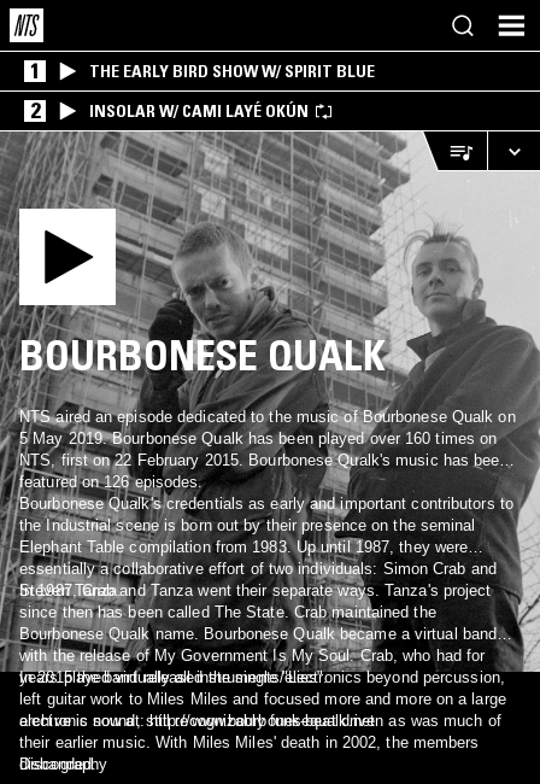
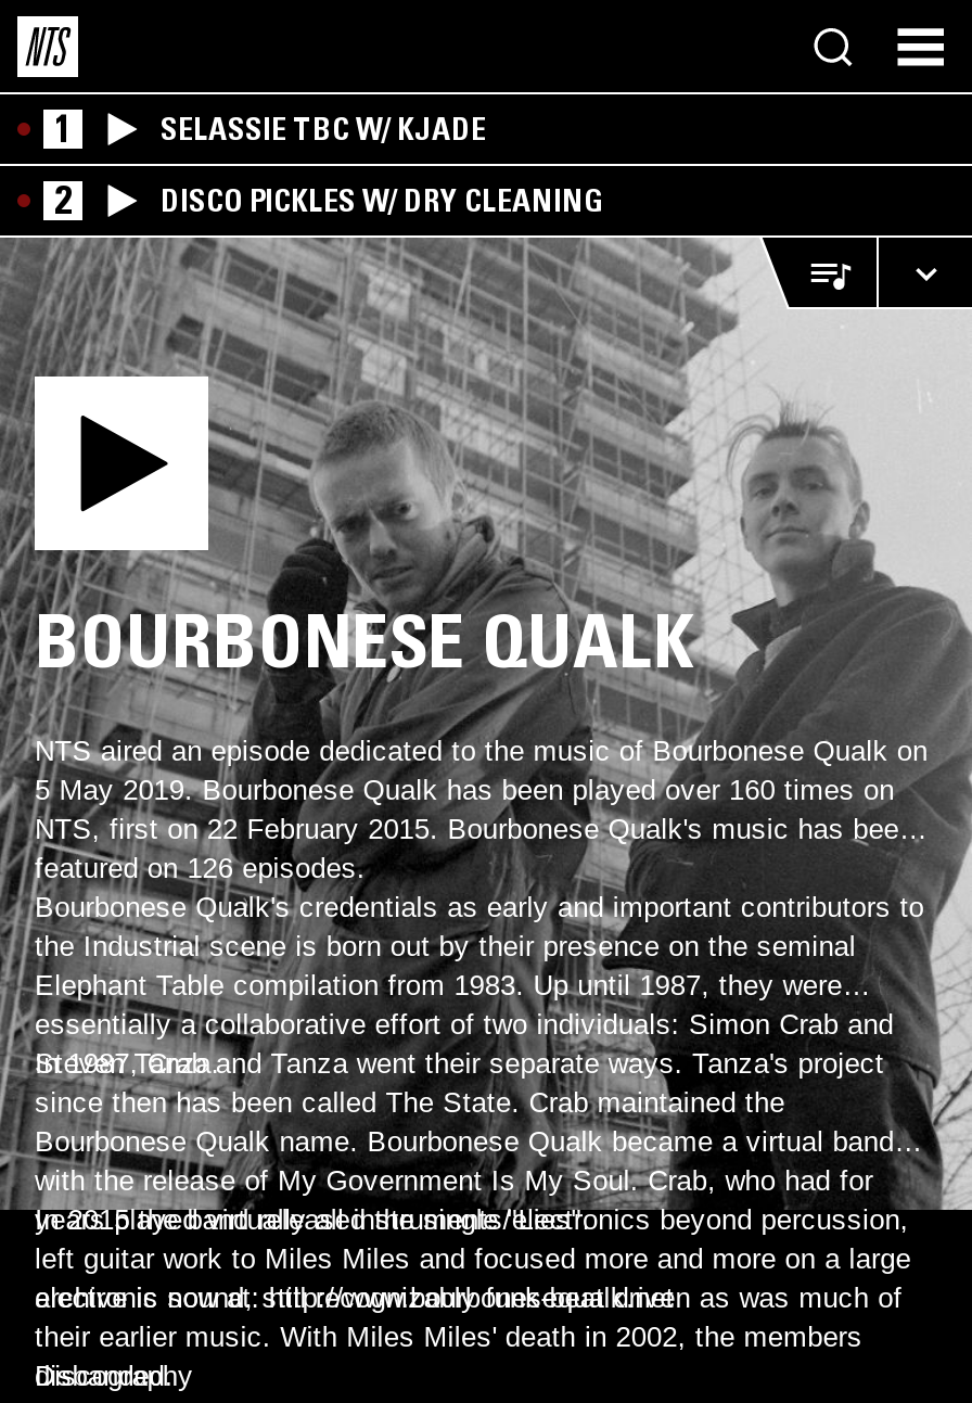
- THE EARLY BIRD SHOW W/ SPIRIT BLUE
+ SELASSIE TBC W/ KJADE

- INSOLAR W/ CAMI LAYÉ OKÚN
+ DISCO PICKLES W/ DRY CLEANING
